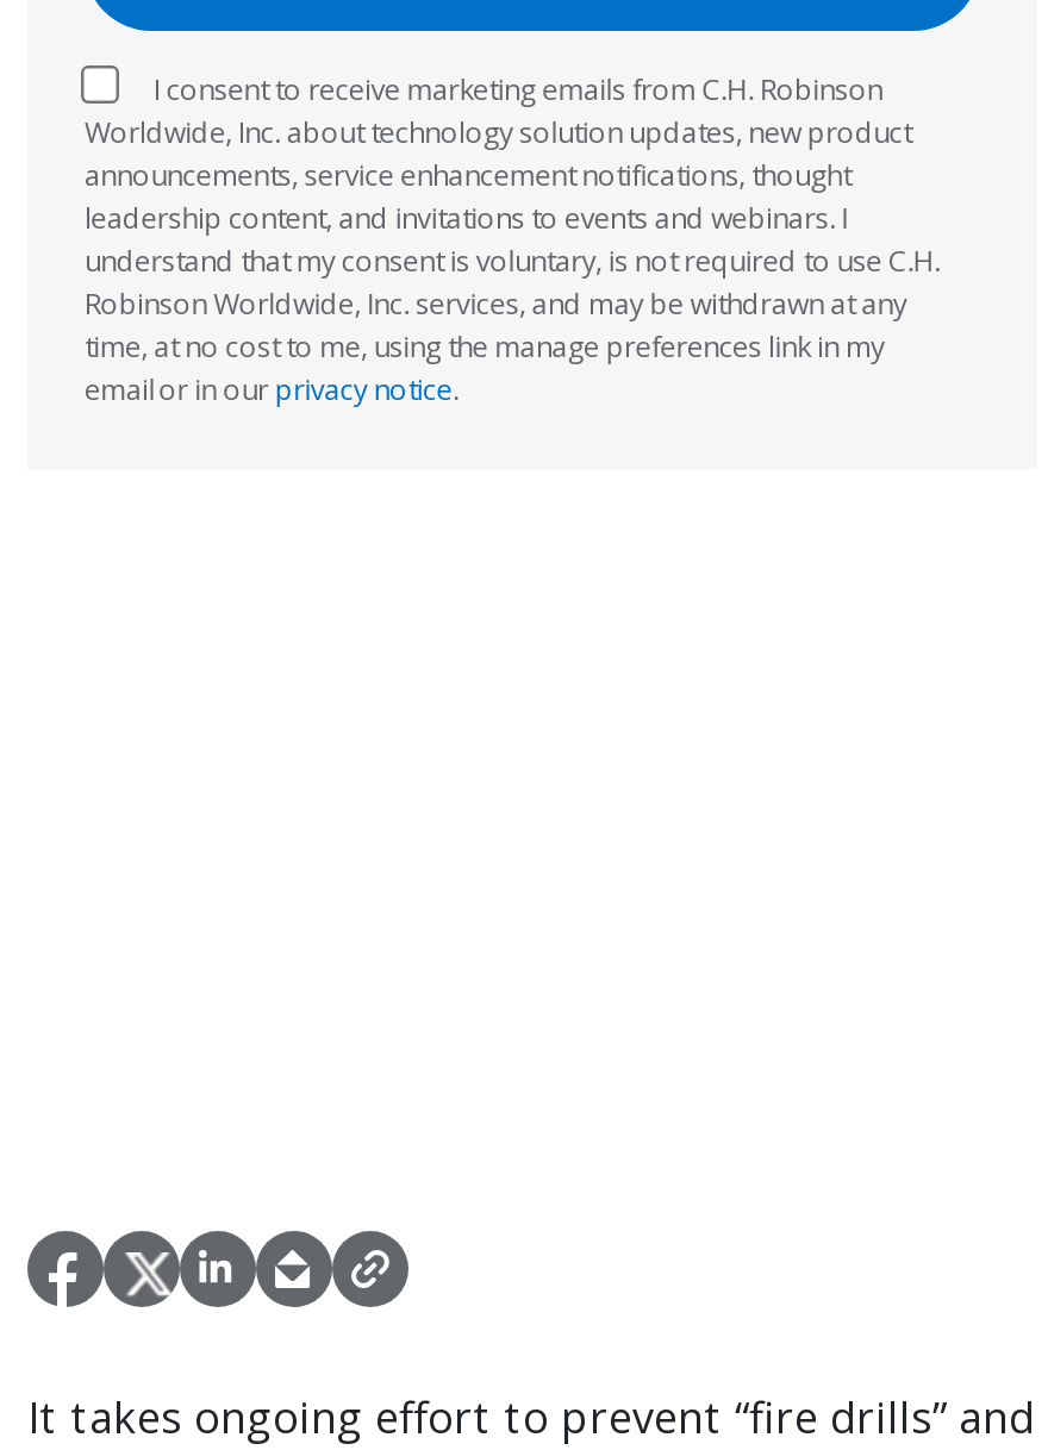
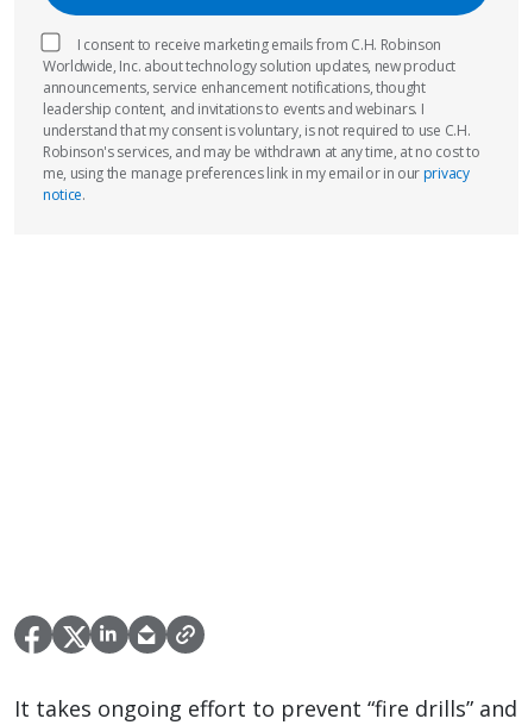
- Robinson Worldwide, Inc. services, and may be withdrawn at any
- time, at no cost to me, using the manage preferences link in my
- email or in our privacy notice.
+ Robinson's services, and may be withdrawn at any time, at no cost to
+ me, using the manage preferences link in my email or in our privacy
+ notice.
